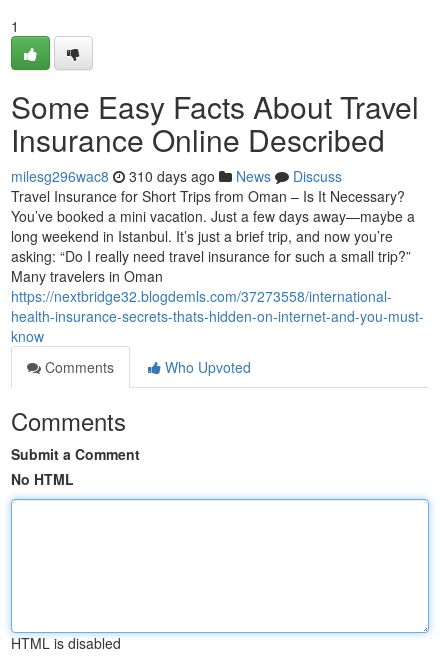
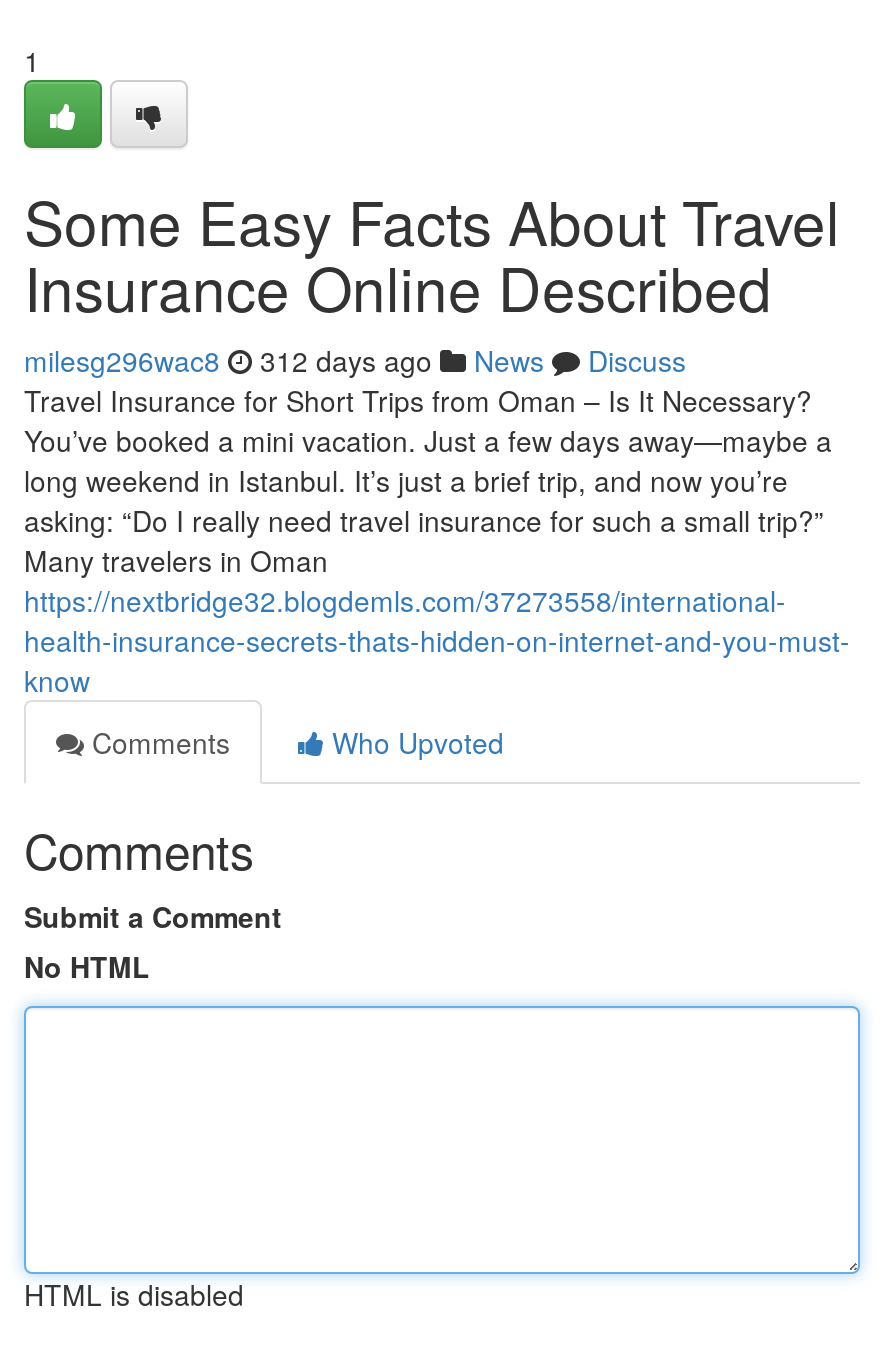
- milesg296wac8 310 days ago News Discuss
+ milesg296wac8 312 days ago News Discuss
